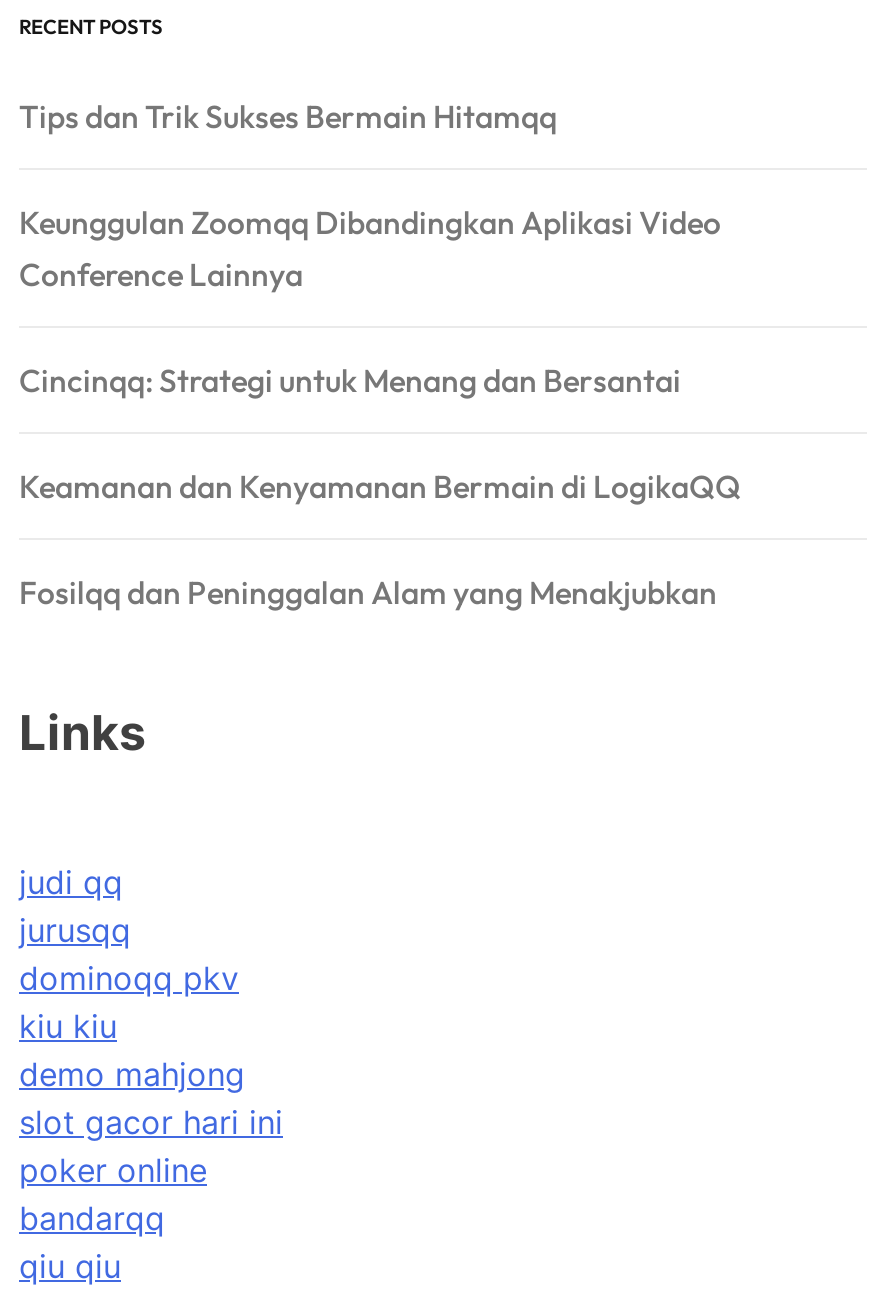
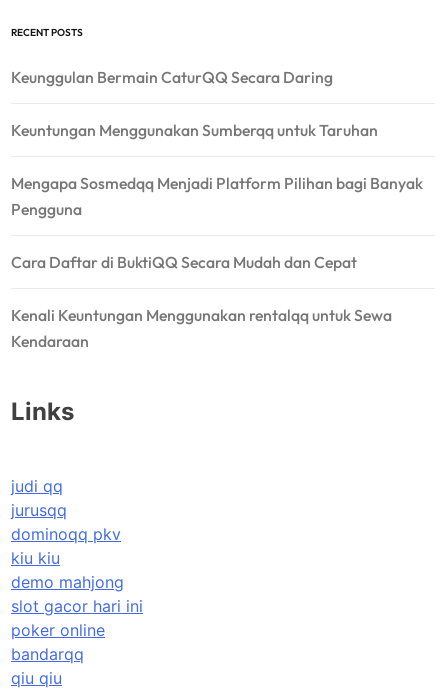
- Tips dan Trik Sukses Bermain Hitamqq
+ Keunggulan Bermain CaturQQ Secara Daring

- Keunggulan Zoomqq Dibandingkan Aplikasi Video
- Conference Lainnya
+ Keuntungan Menggunakan Sumberqq untuk Taruhan

- Cincinqq: Strategi untuk Menang dan Bersantai
+ Mengapa Sosmedqq Menjadi Platform Pilihan bagi Banyak
+ Pengguna

- Keamanan dan Kenyamanan Bermain di LogikaQQ
+ Cara Daftar di BuktiQQ Secara Mudah dan Cepat

- Fosilqq dan Peninggalan Alam yang Menakjubkan
+ Kenali Keuntungan Menggunakan rentalqq untuk Sewa
+ Kendaraan
